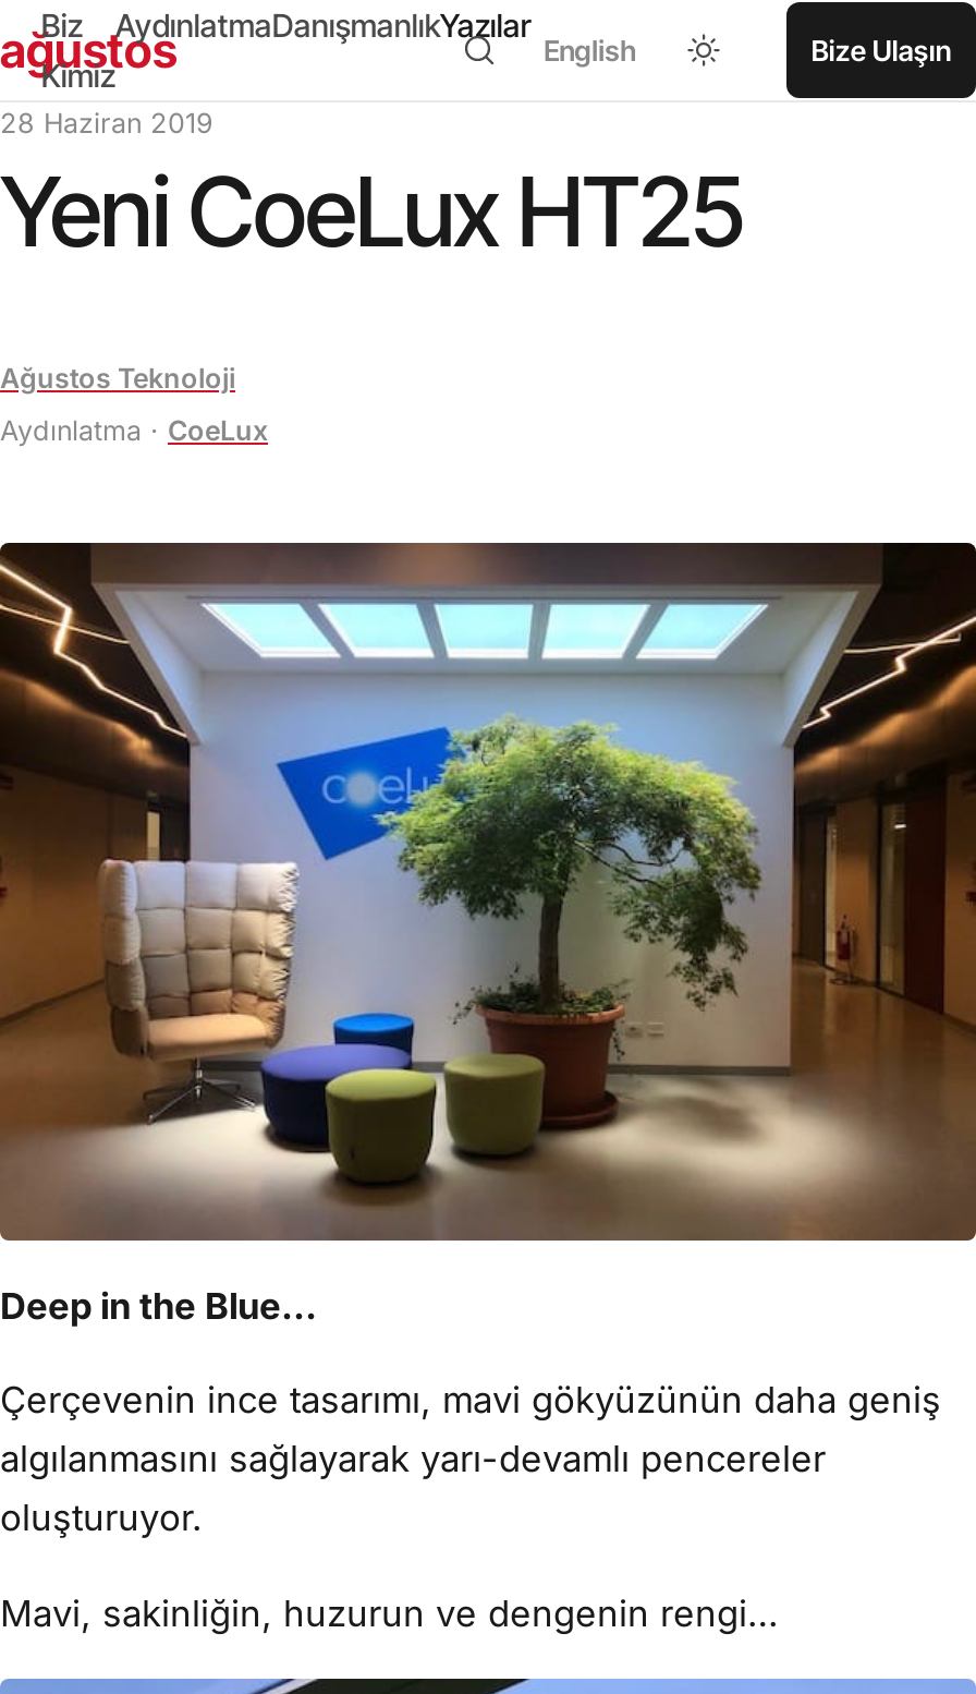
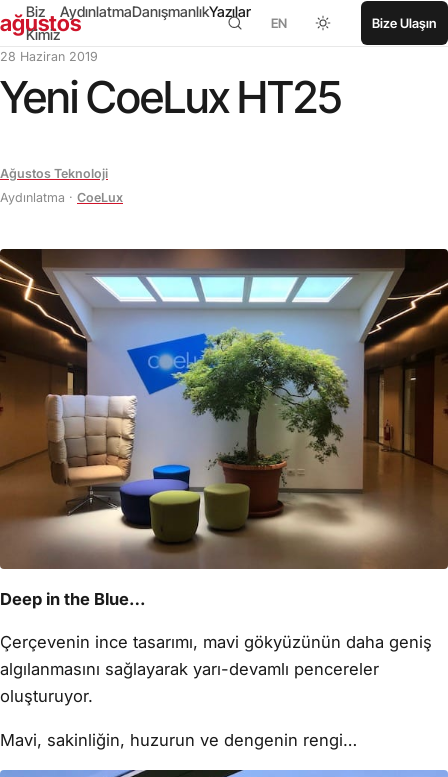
- English
+ EN
